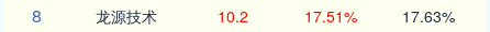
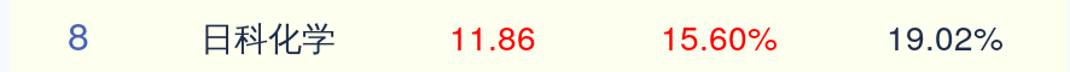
- 龙源技术
- 10.2
- 17.51%
- 17.63%
+ 日科化学
+ 11.86
+ 15.60%
+ 19.02%
